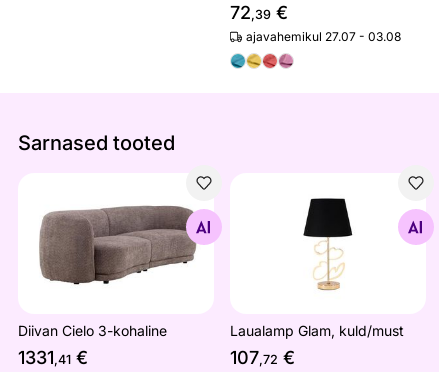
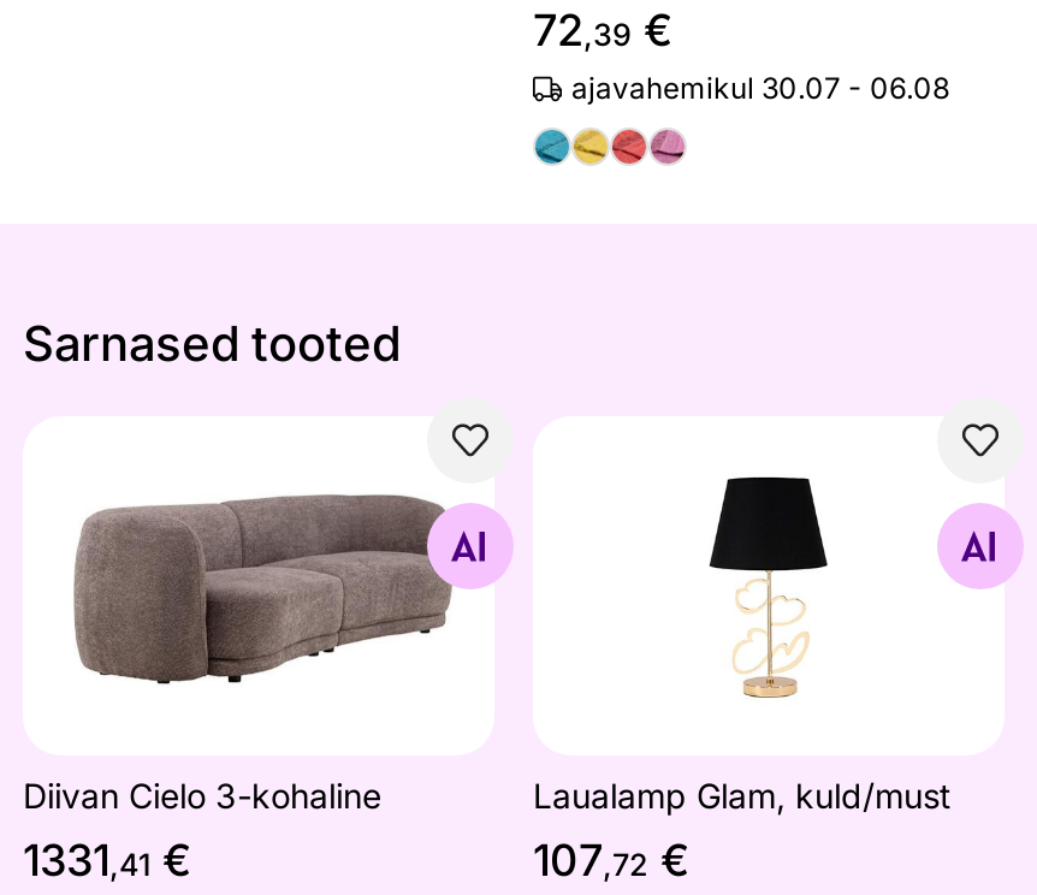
- ajavahemikul 27.07 - 03.08
+ ajavahemikul 30.07 - 06.08
